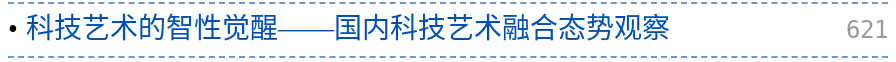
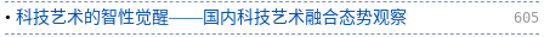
- 621
+ 605
